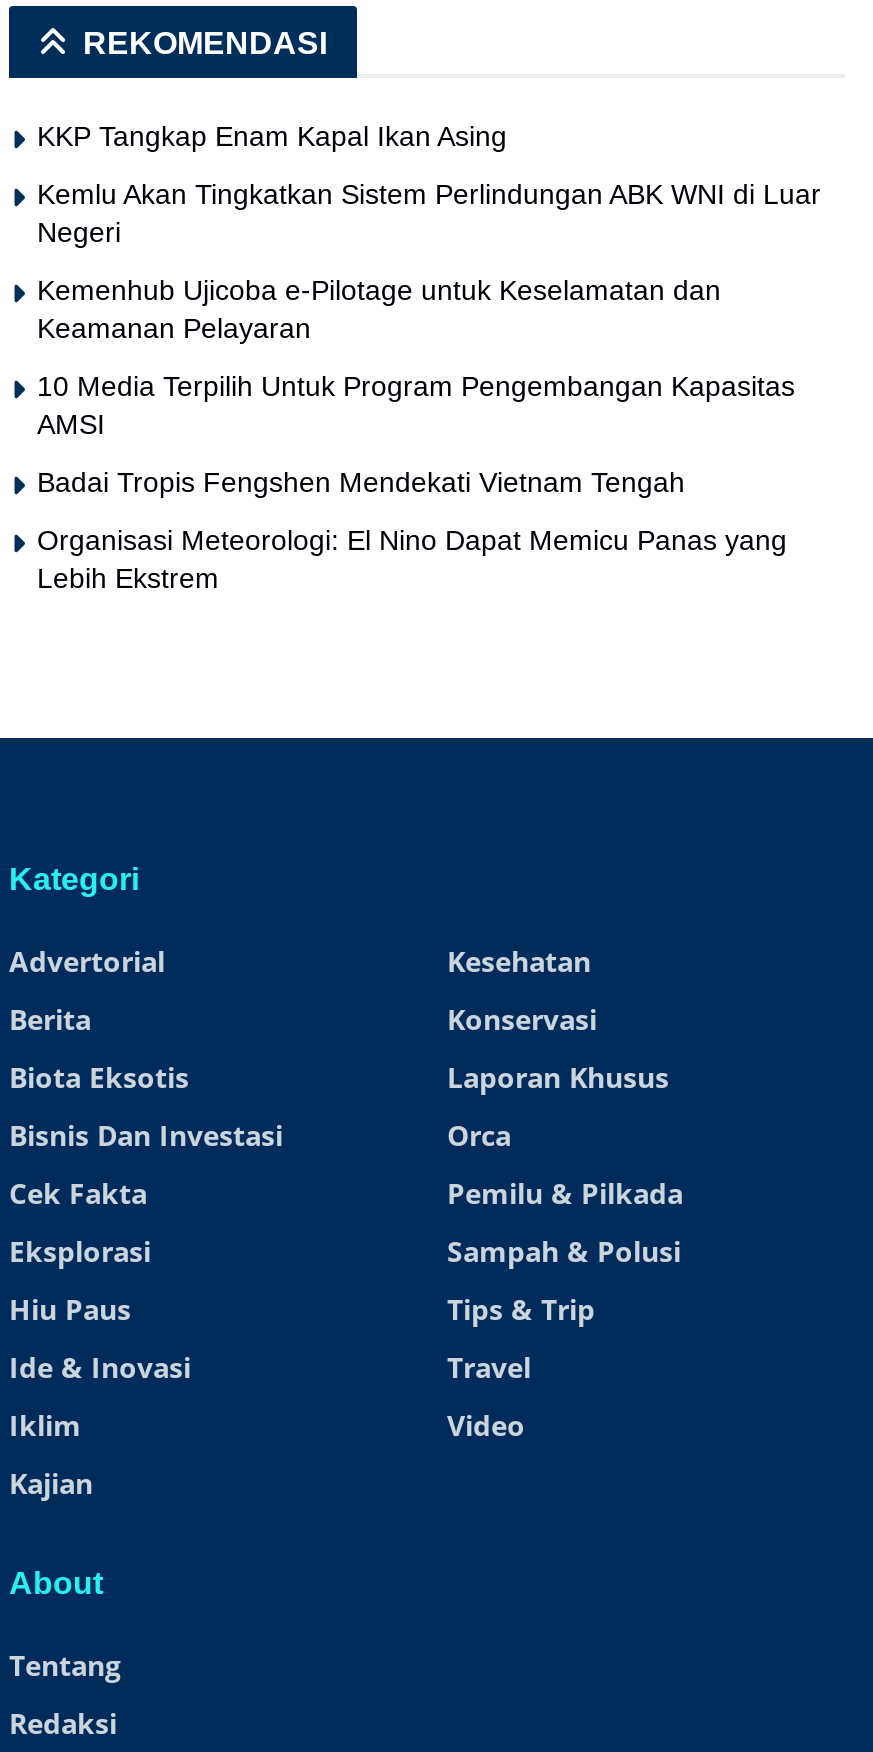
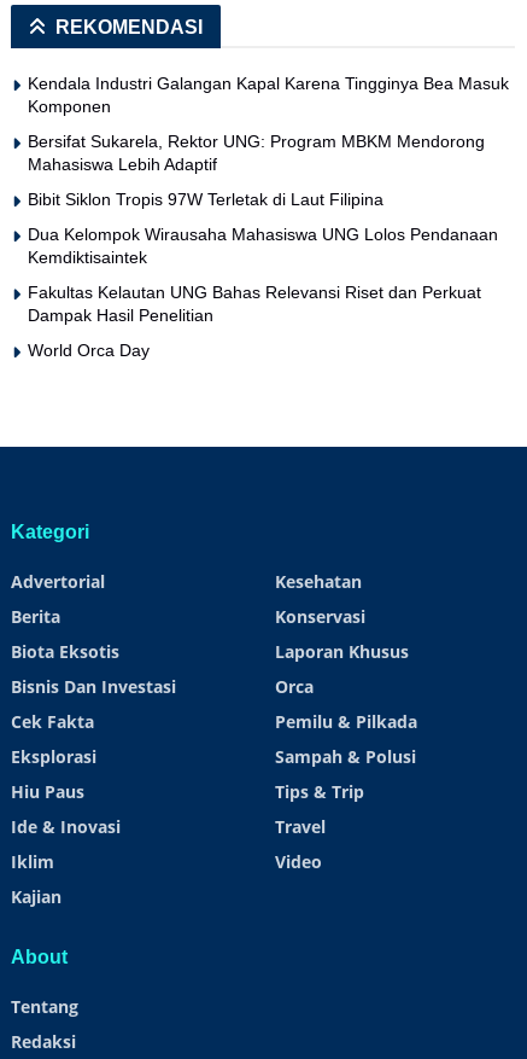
- KKP Tangkap Enam Kapal Ikan Asing
+ Kendala Industri Galangan Kapal Karena Tingginya Bea Masuk
+ Komponen

- Kemlu Akan Tingkatkan Sistem Perlindungan ABK WNI di Luar
- Negeri
+ Bersifat Sukarela, Rektor UNG: Program MBKM Mendorong
+ Mahasiswa Lebih Adaptif

- Kemenhub Ujicoba e-Pilotage untuk Keselamatan dan
- Keamanan Pelayaran
+ Bibit Siklon Tropis 97W Terletak di Laut Filipina

- 10 Media Terpilih Untuk Program Pengembangan Kapasitas
- AMSI
+ Dua Kelompok Wirausaha Mahasiswa UNG Lolos Pendanaan
+ Kemdiktisaintek

- Badai Tropis Fengshen Mendekati Vietnam Tengah
+ Fakultas Kelautan UNG Bahas Relevansi Riset dan Perkuat
+ Dampak Hasil Penelitian

- Organisasi Meteorologi: El Nino Dapat Memicu Panas yang
- Lebih Ekstrem
+ World Orca Day
